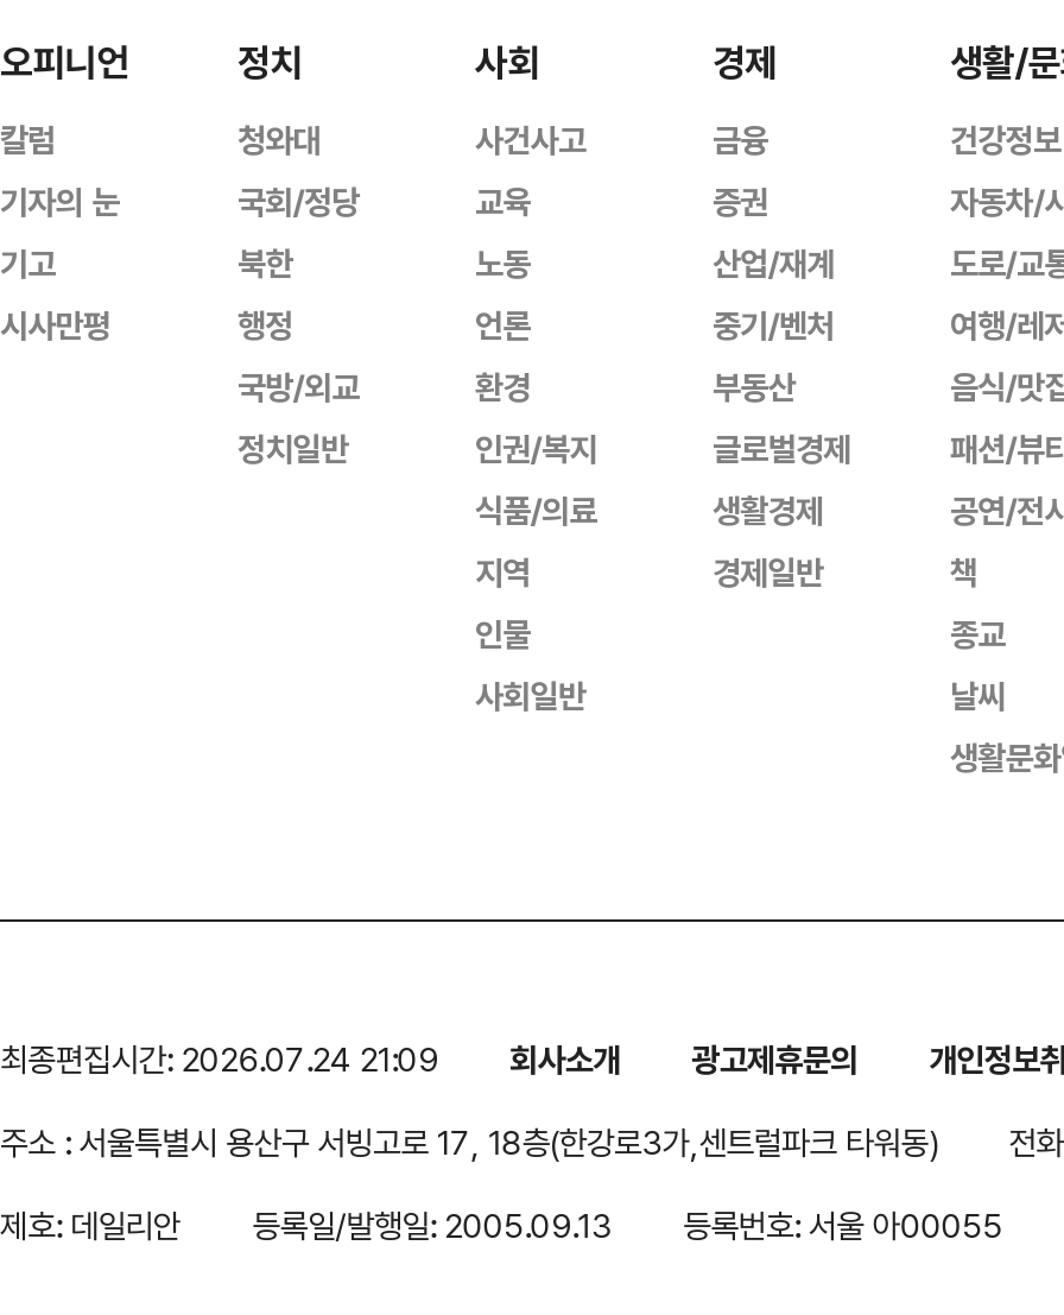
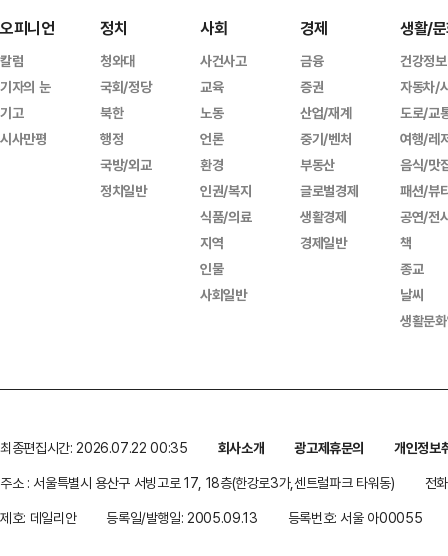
- 최종편집시간: 2026.07.24 21:09
+ 최종편집시간: 2026.07.22 00:35
